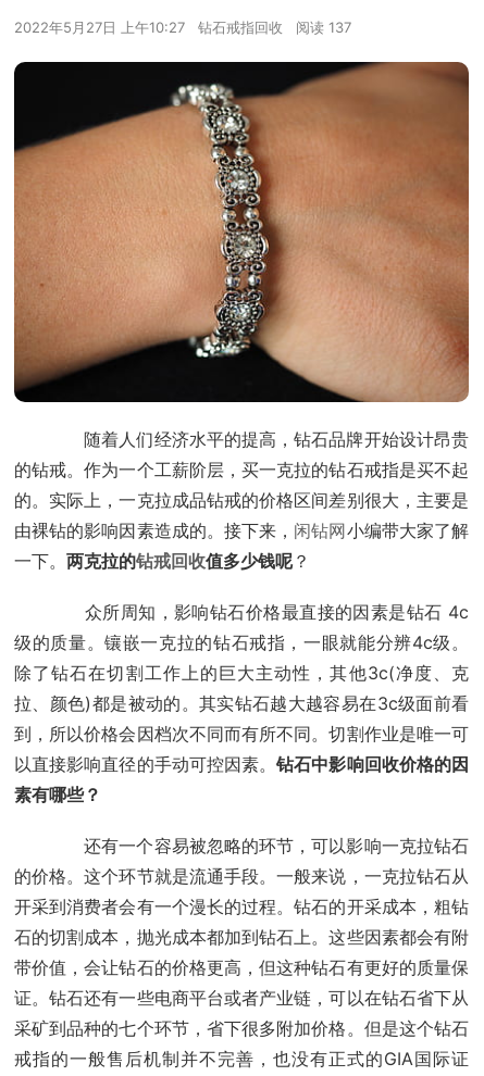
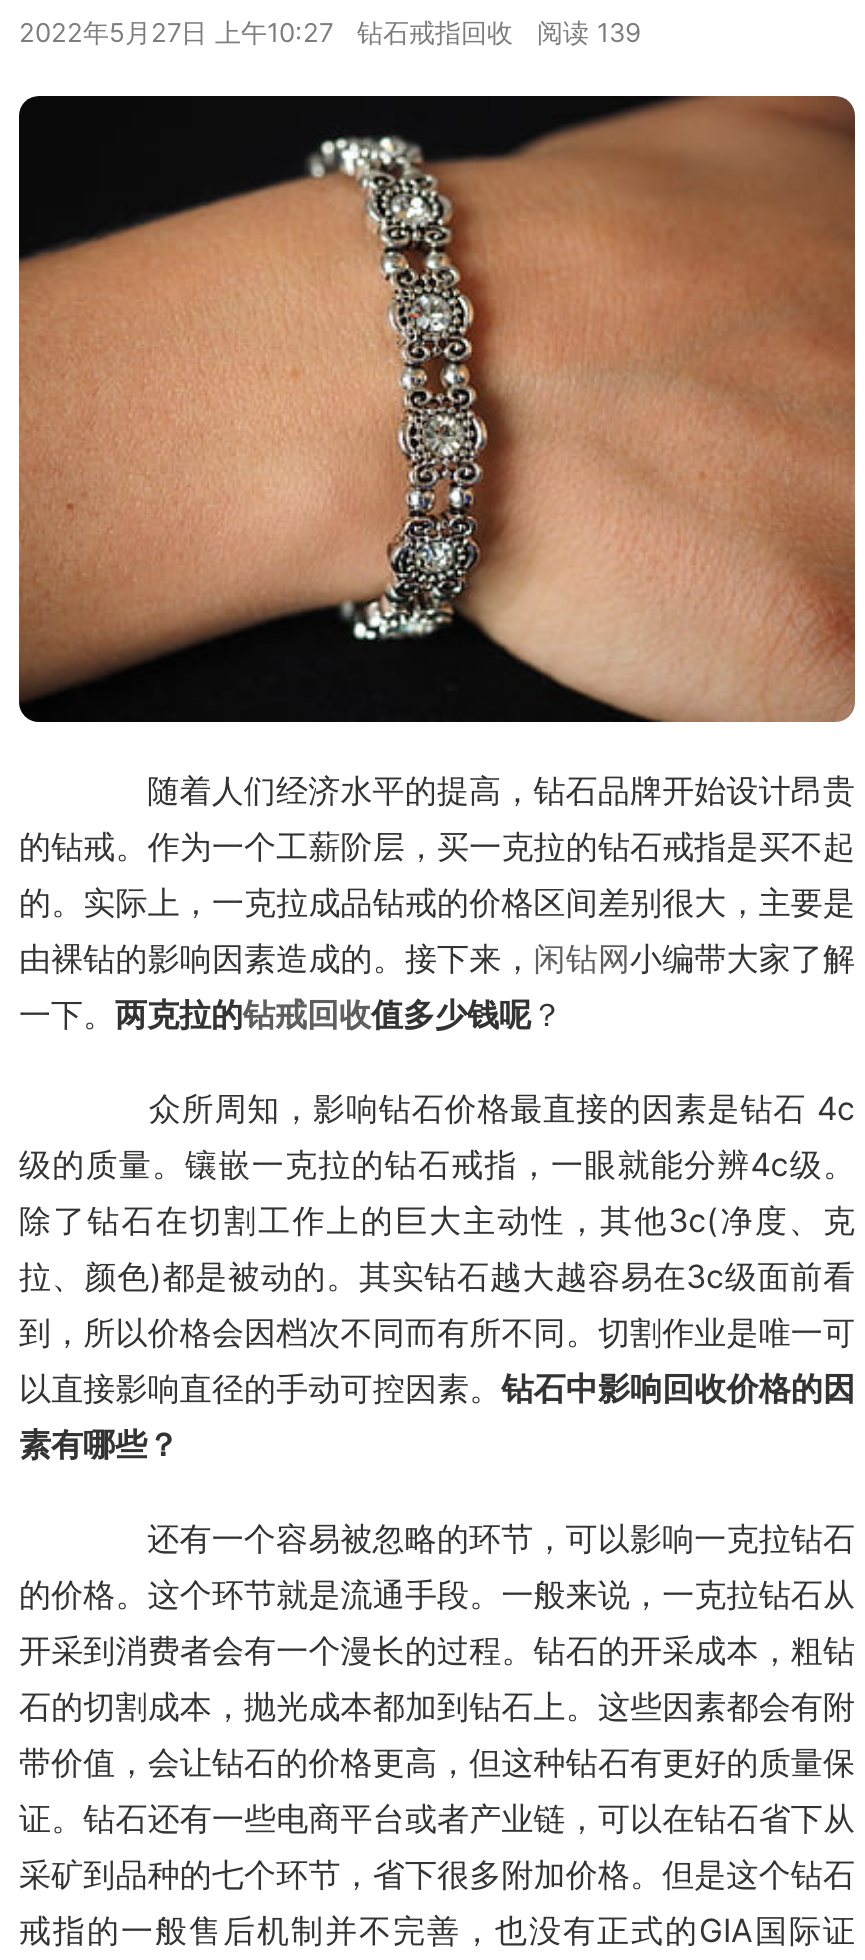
- 2022年5月27日 上午10:27 钻石戒指回收 阅读 137
+ 2022年5月27日 上午10:27 钻石戒指回收 阅读 139
